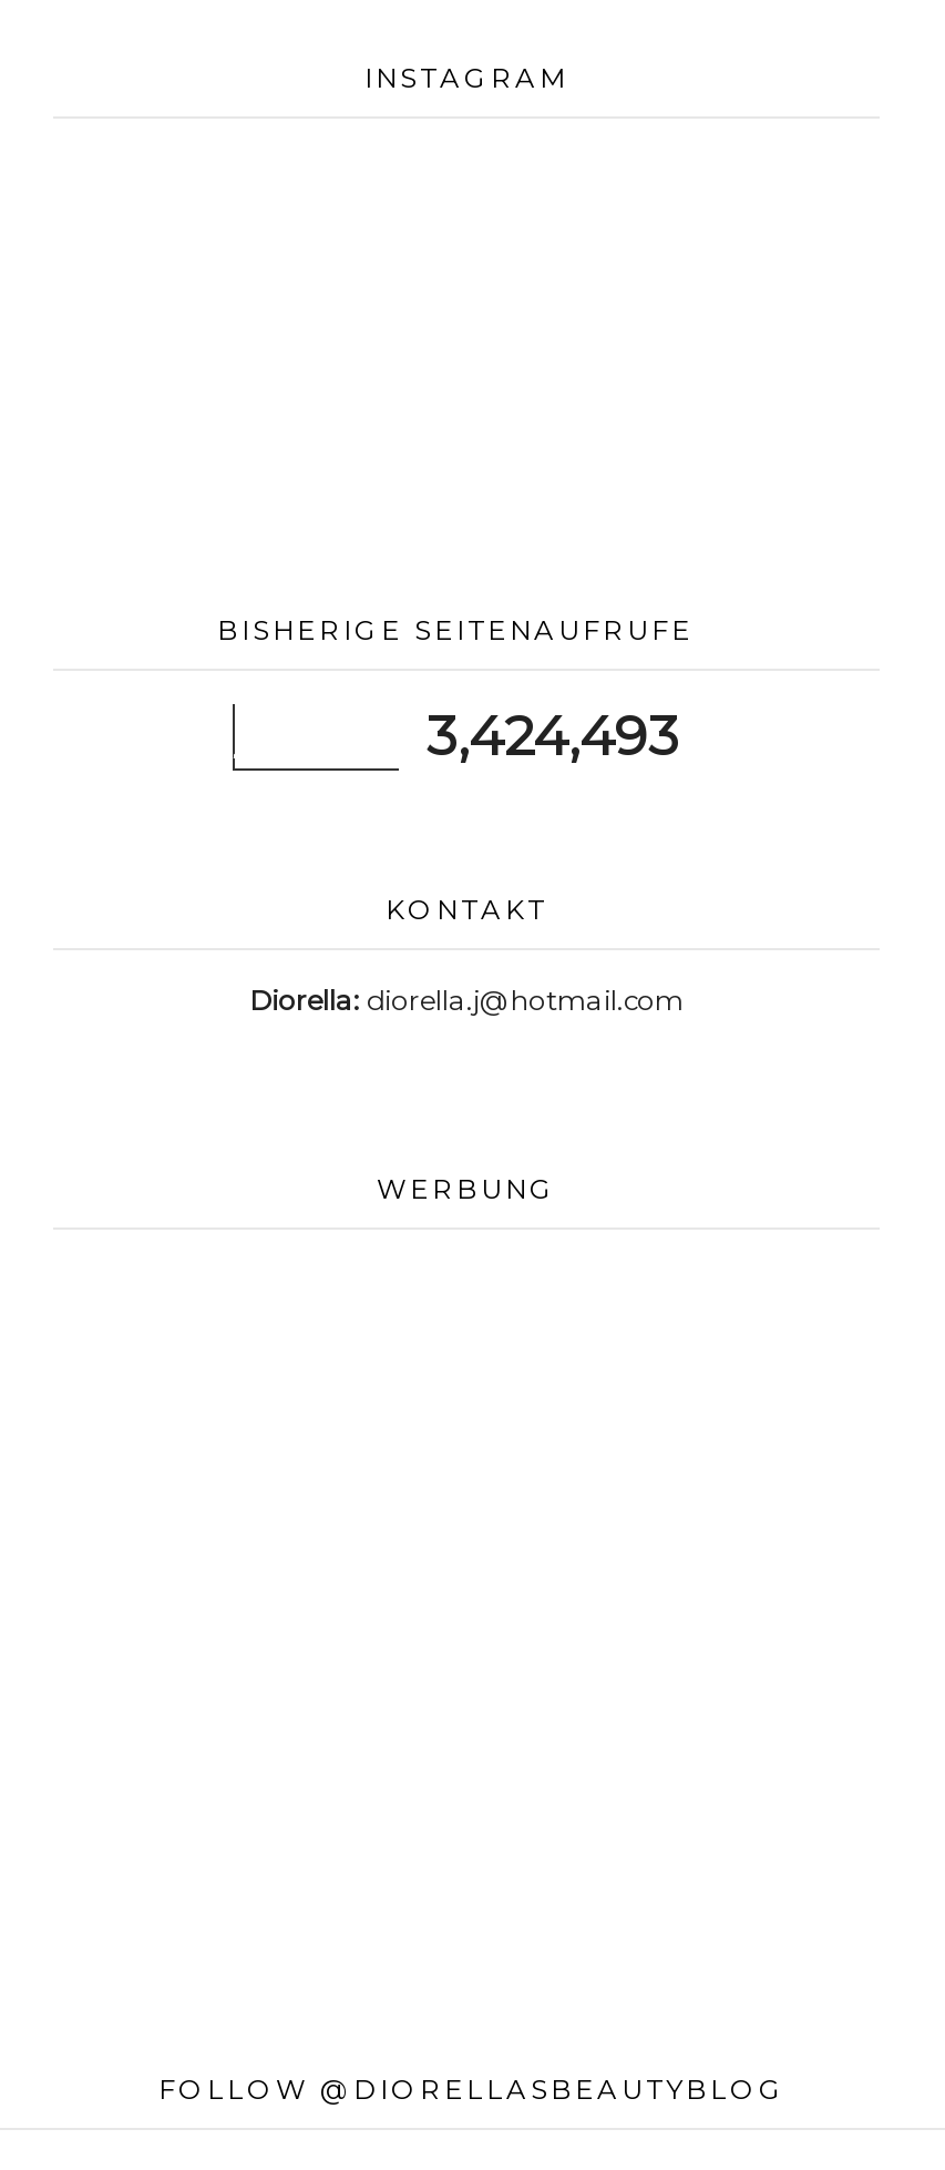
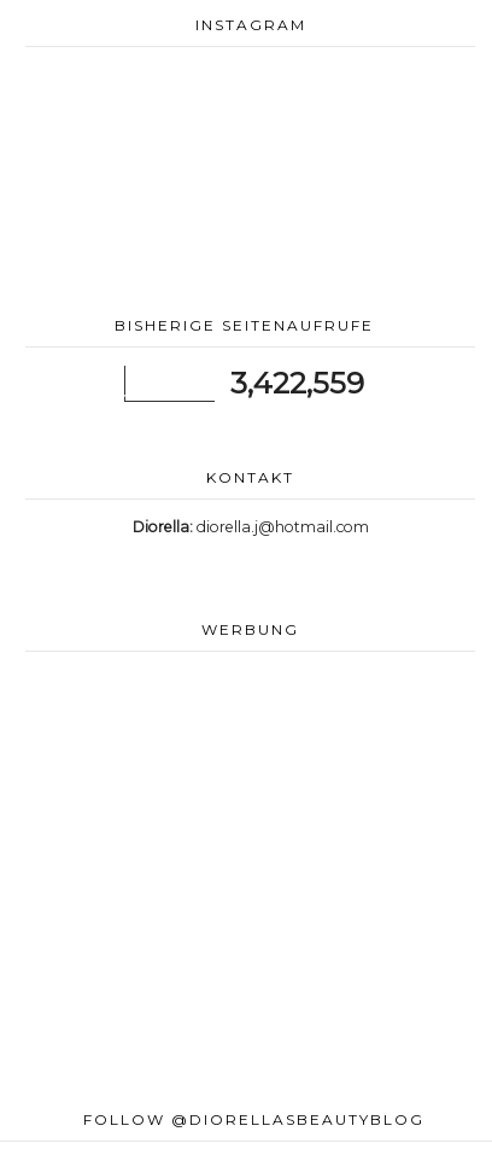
- 3,424,493
+ 3,422,559
